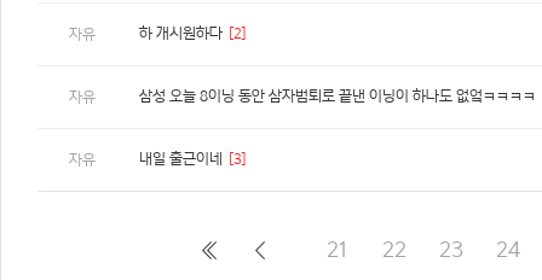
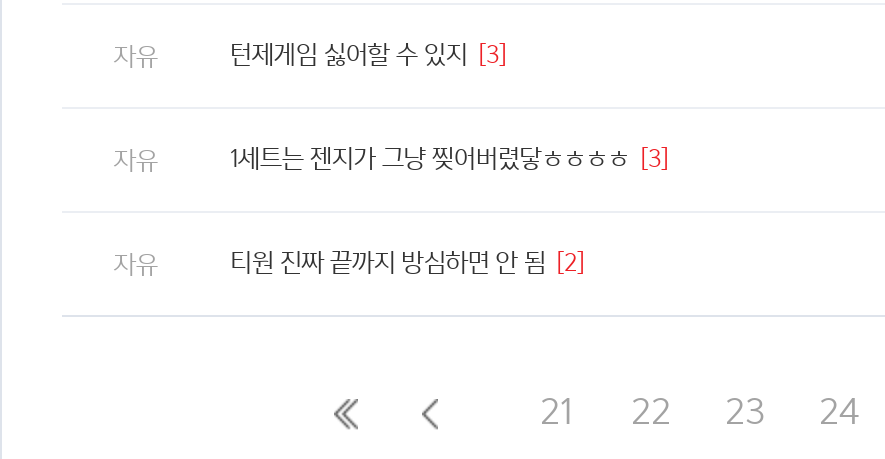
- 하 개시원하다 [2]
+ 턴제게임 싫어할 수 있지 [3]

- 삼성 오늘 8이닝 동안 삼자범퇴로 끝낸 이닝이 하나도 없엌ㅋㅋㅋㅋ
+ 1세트는 젠지가 그냥 찢어버렸닿ㅎㅎㅎㅎ [3]

- 내일 출근이네 [3]
+ 티원 진짜 끝까지 방심하면 안 됨 [2]
